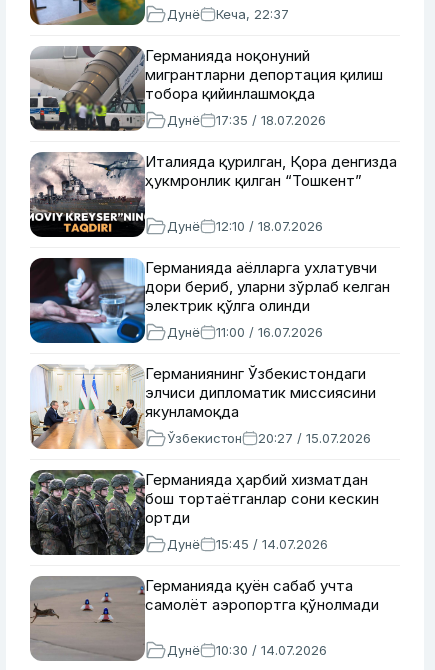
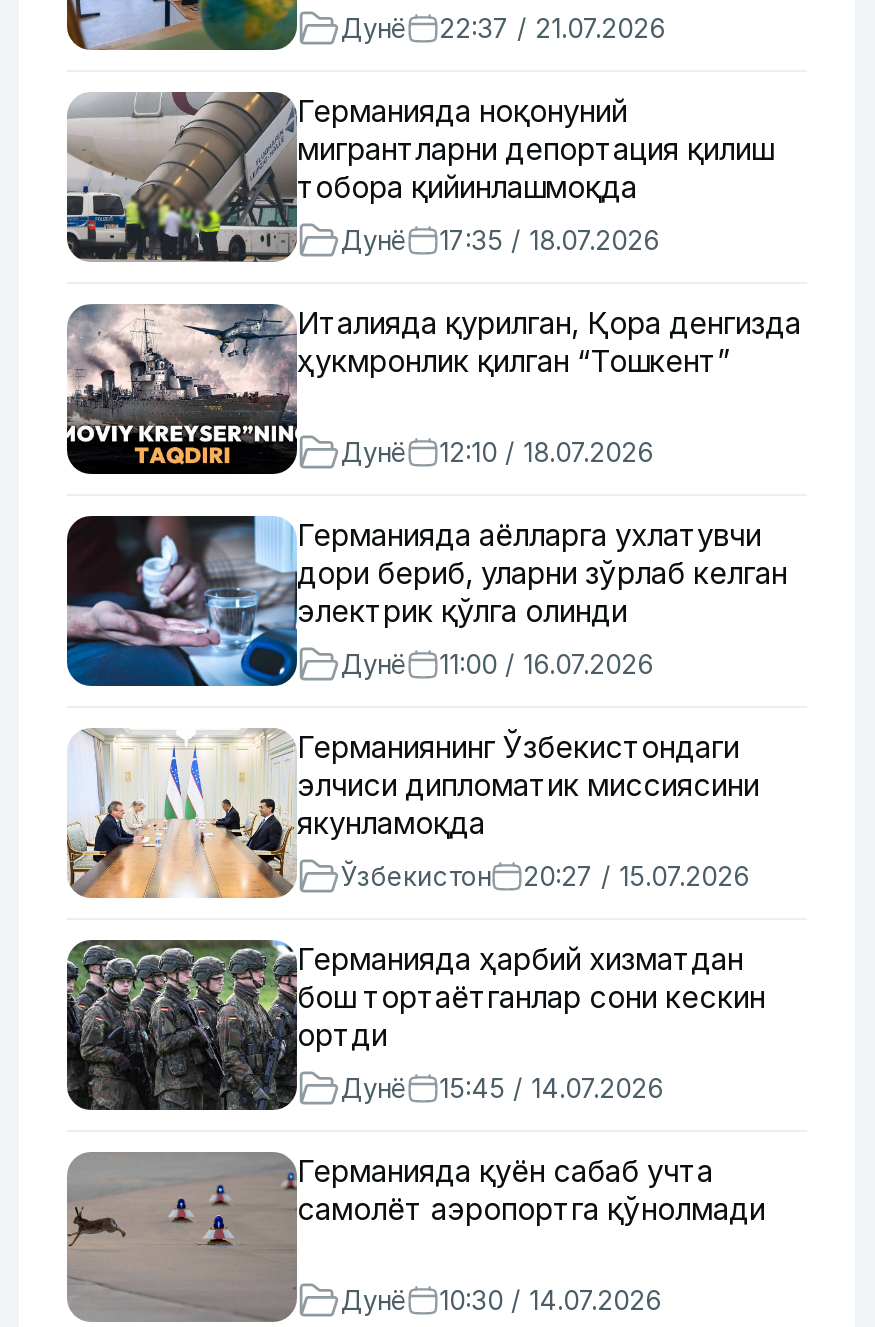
- Дунё Кеча, 22:37
+ Дунё 22:37 / 21.07.2026
